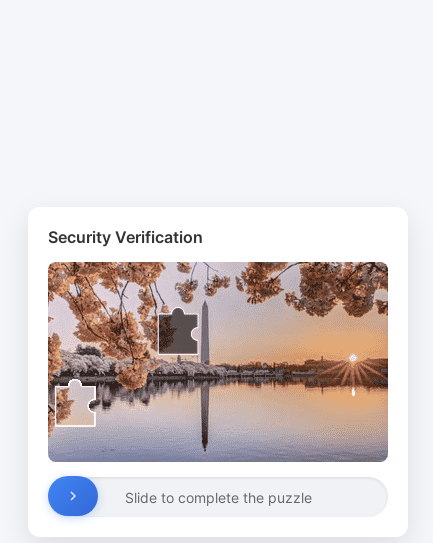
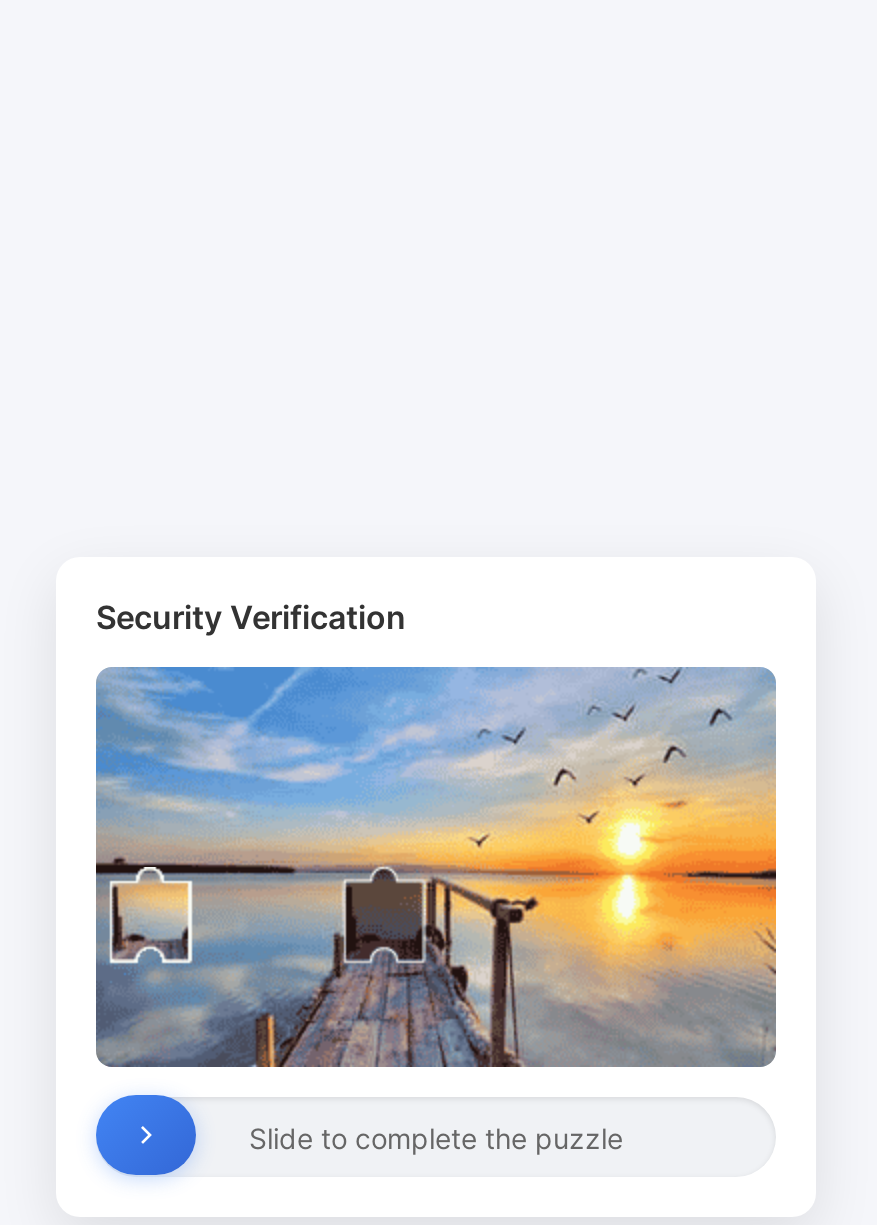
- [image]
+ [image]
